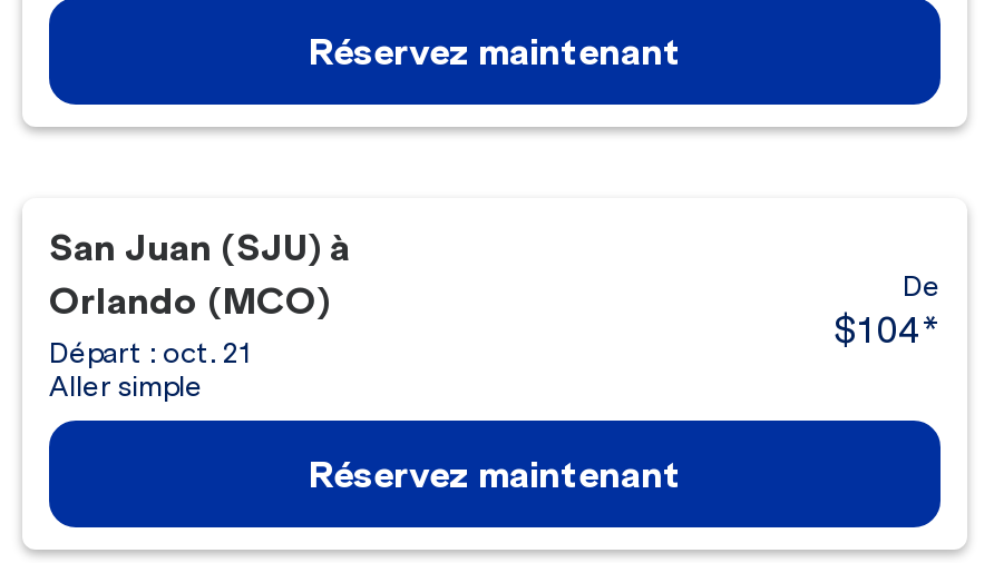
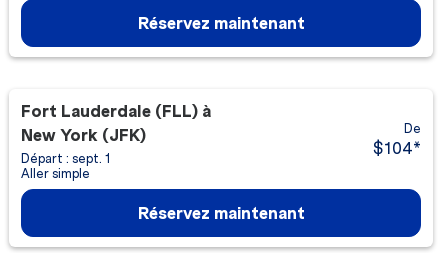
- San Juan (SJU) à
- Orlando (MCO)
- Départ : oct. 21
+ Fort Lauderdale (FLL) à
+ New York (JFK)
+ Départ : sept. 1
